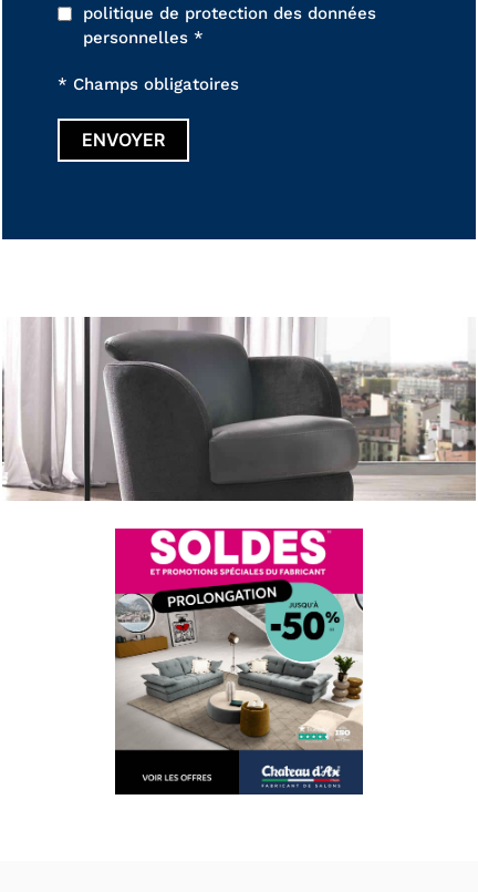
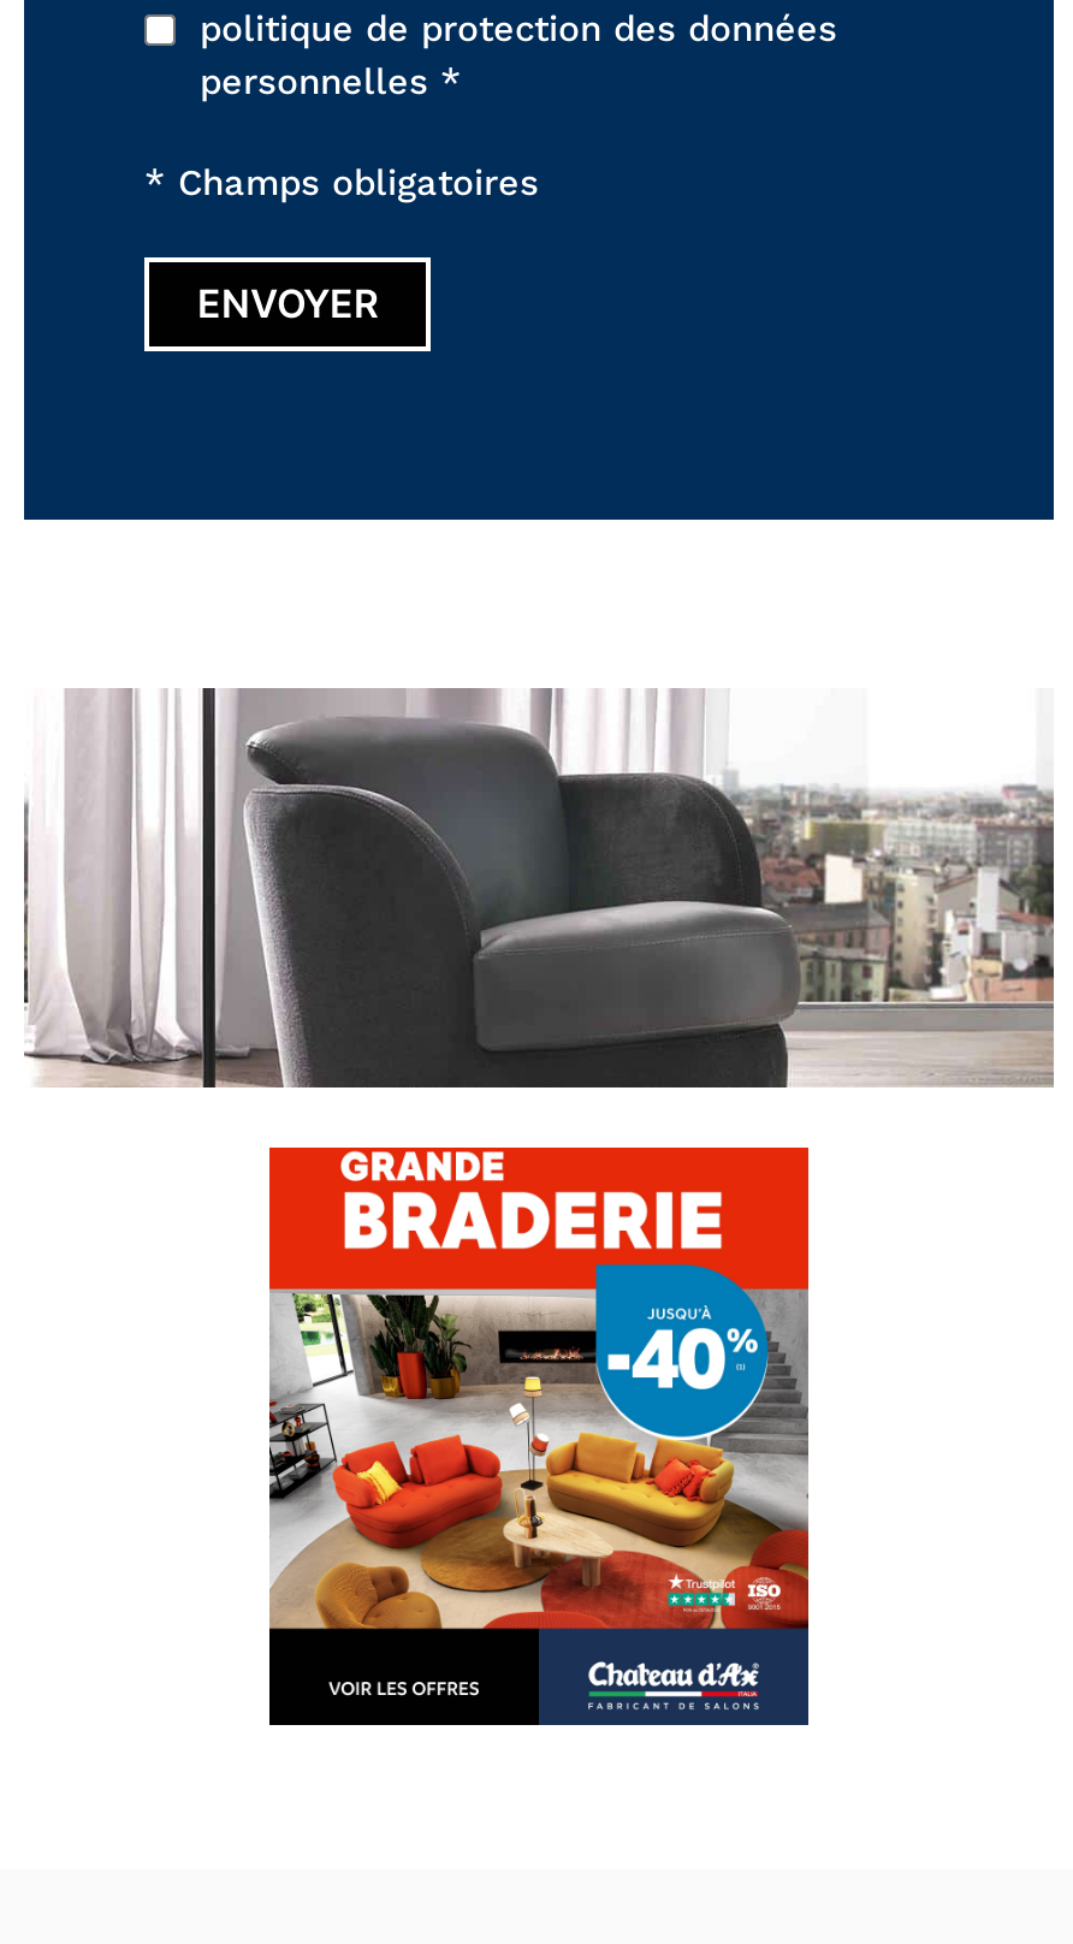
- [image]
+ [image]
